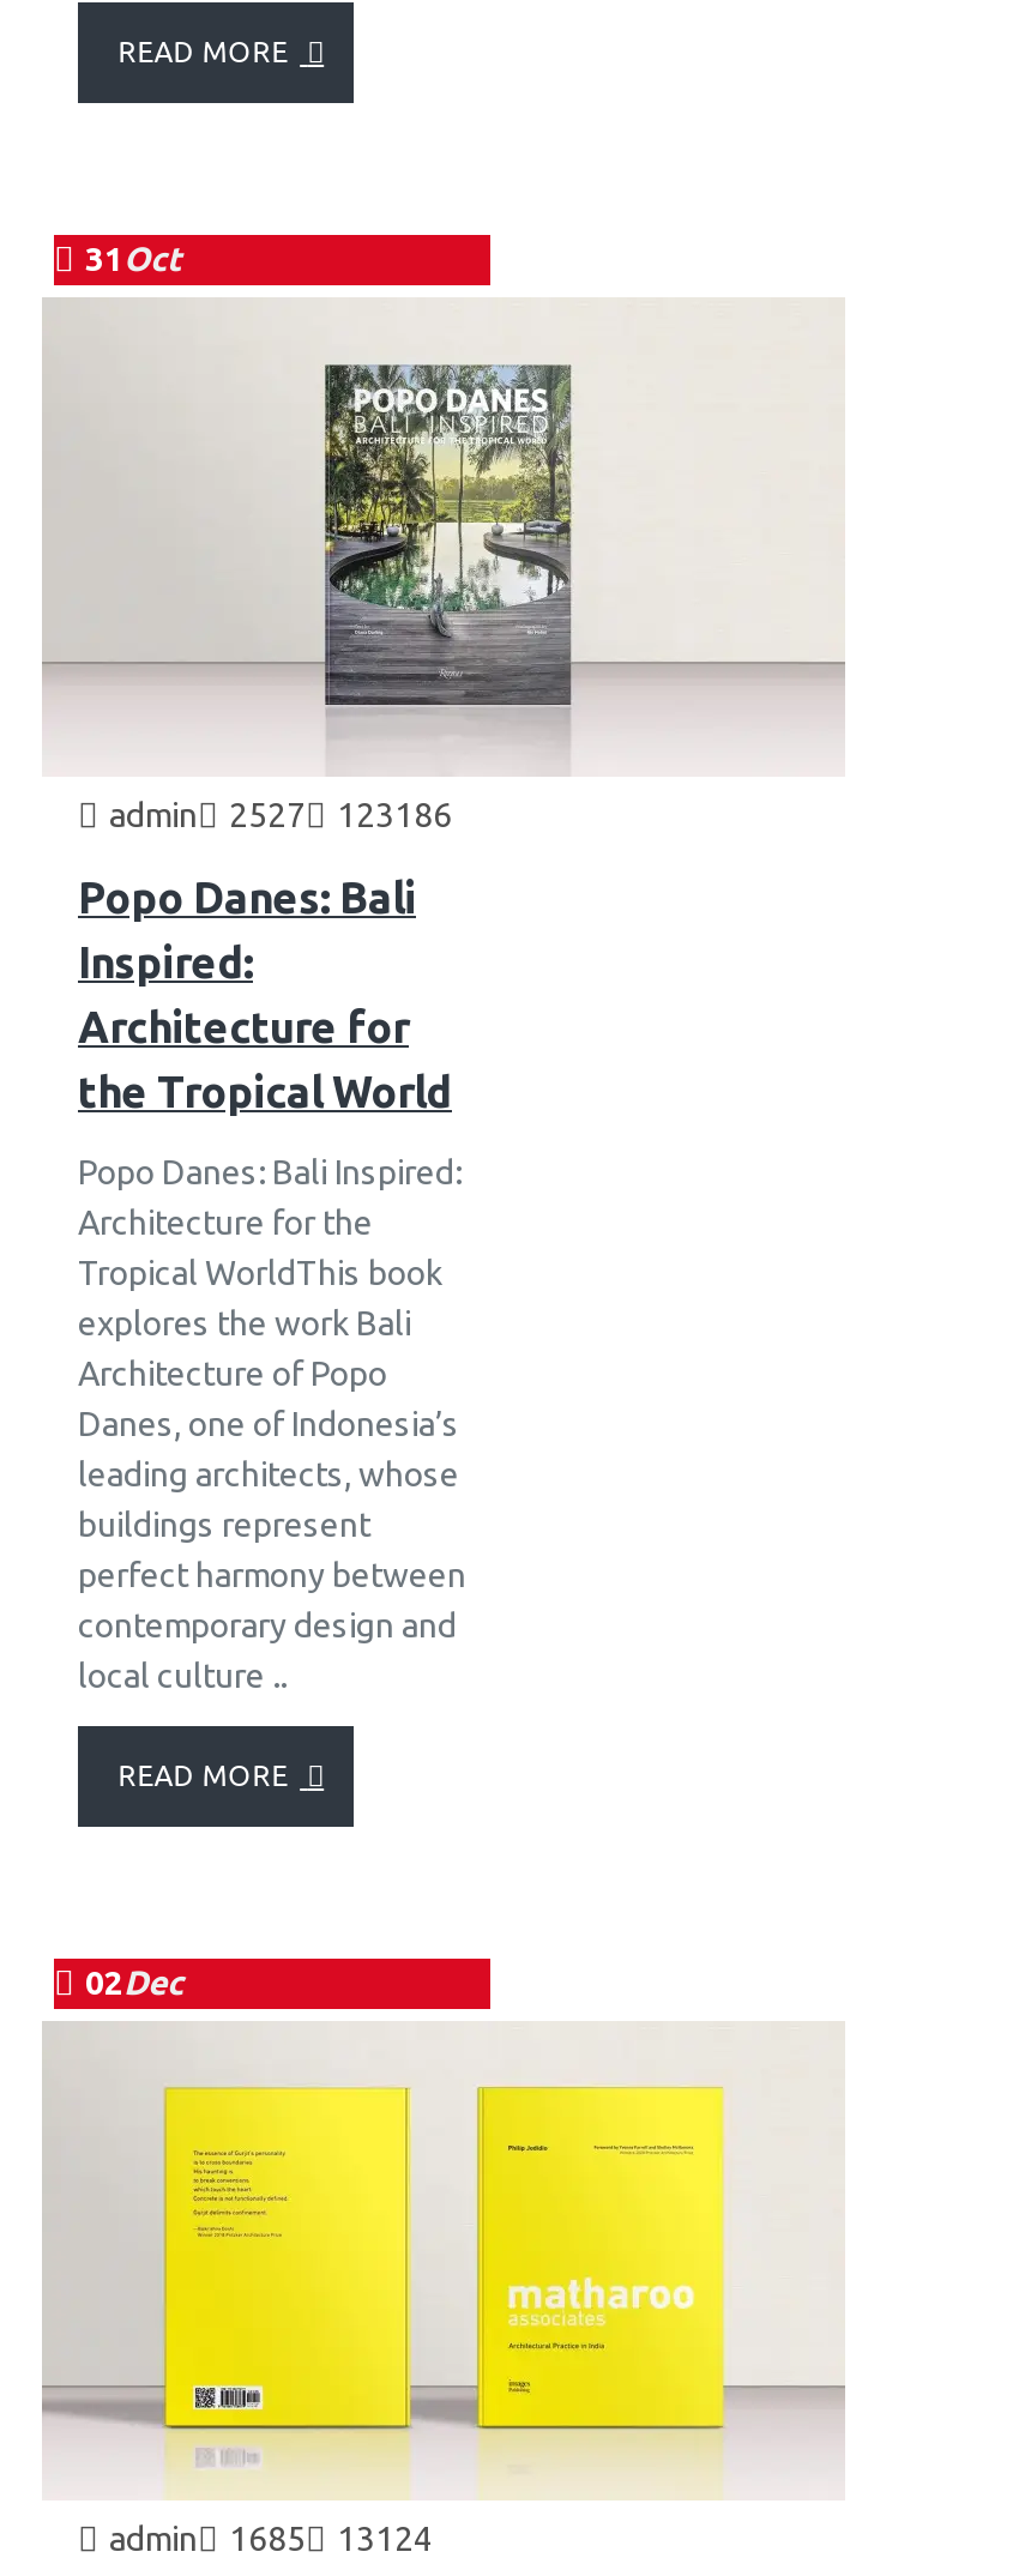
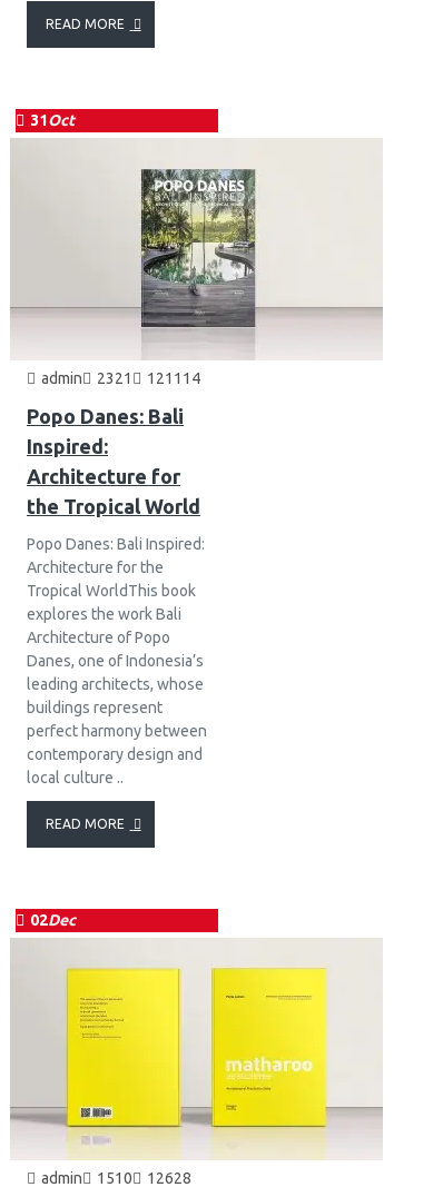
- 2527
+ 2321

- 123186
+ 121114

- 1685
+ 1510

- 13124
+ 12628
